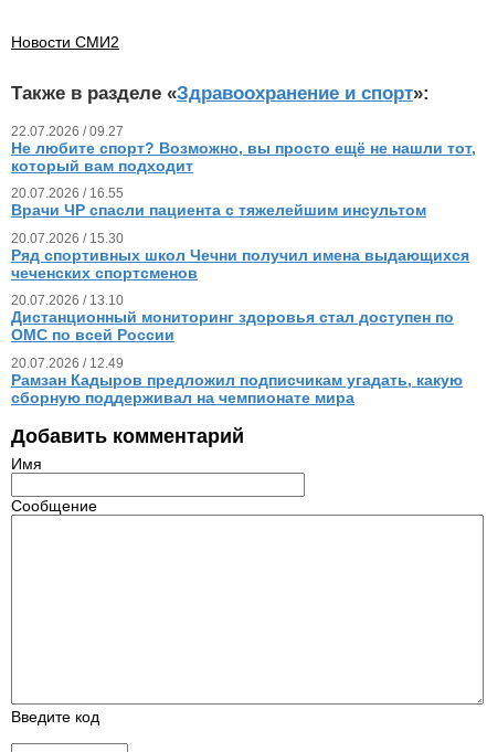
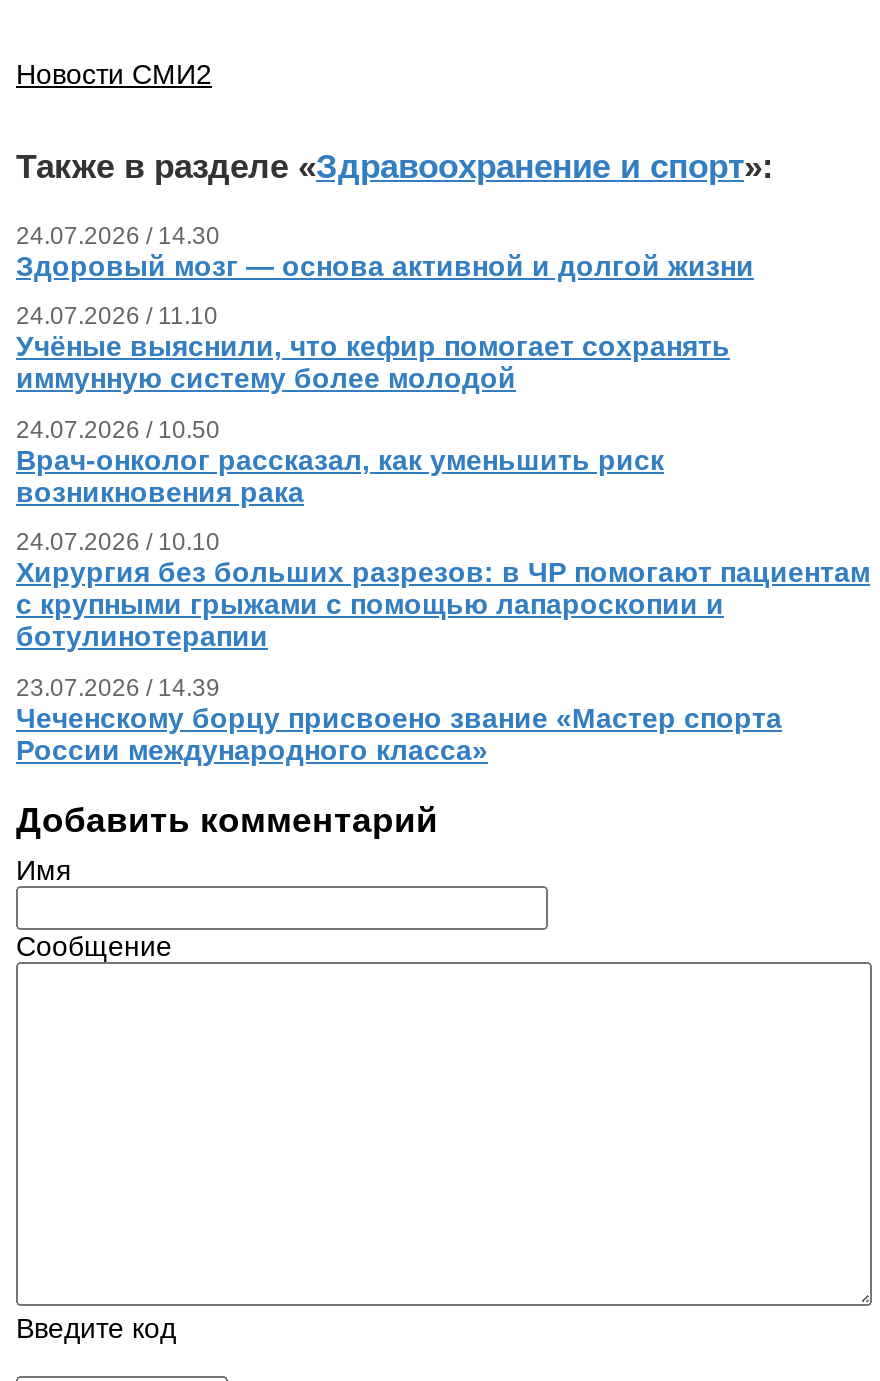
- 22.07.2026 / 09.27
- Не любите спорт? Возможно, вы просто ещё не нашли тот,
- который вам подходит
+ 24.07.2026 / 14.30
+ Здоровый мозг — основа активной и долгой жизни

- 20.07.2026 / 16.55
- Врачи ЧР спасли пациента с тяжелейшим инсультом
+ 24.07.2026 / 11.10
+ Учёные выяснили, что кефир помогает сохранять
+ иммунную систему более молодой

- 20.07.2026 / 15.30
- Ряд спортивных школ Чечни получил имена выдающихся
- чеченских спортсменов
+ 24.07.2026 / 10.50
+ Врач‑онколог рассказал, как уменьшить риск
+ возникновения рака

- 20.07.2026 / 13.10
- Дистанционный мониторинг здоровья стал доступен по
- ОМС по всей России
+ 24.07.2026 / 10.10
+ Хирургия без больших разрезов: в ЧР помогают пациентам
+ с крупными грыжами с помощью лапароскопии и
+ ботулинотерапии

- 20.07.2026 / 12.49
- Рамзан Кадыров предложил подписчикам угадать, какую
- сборную поддерживал на чемпионате мира
+ 23.07.2026 / 14.39
+ Чеченскому борцу присвоено звание «Мастер спорта
+ России международного класса»
